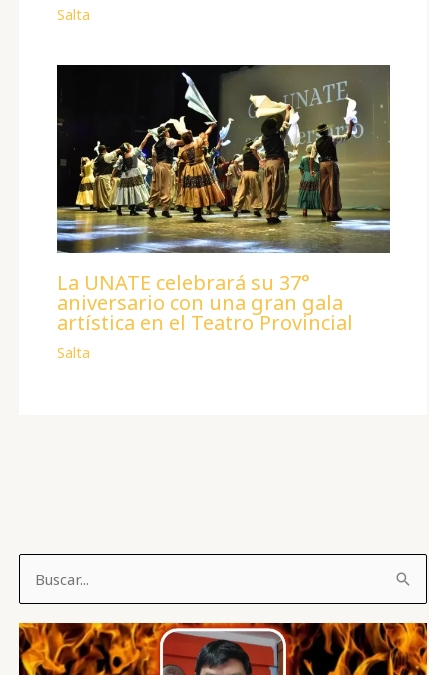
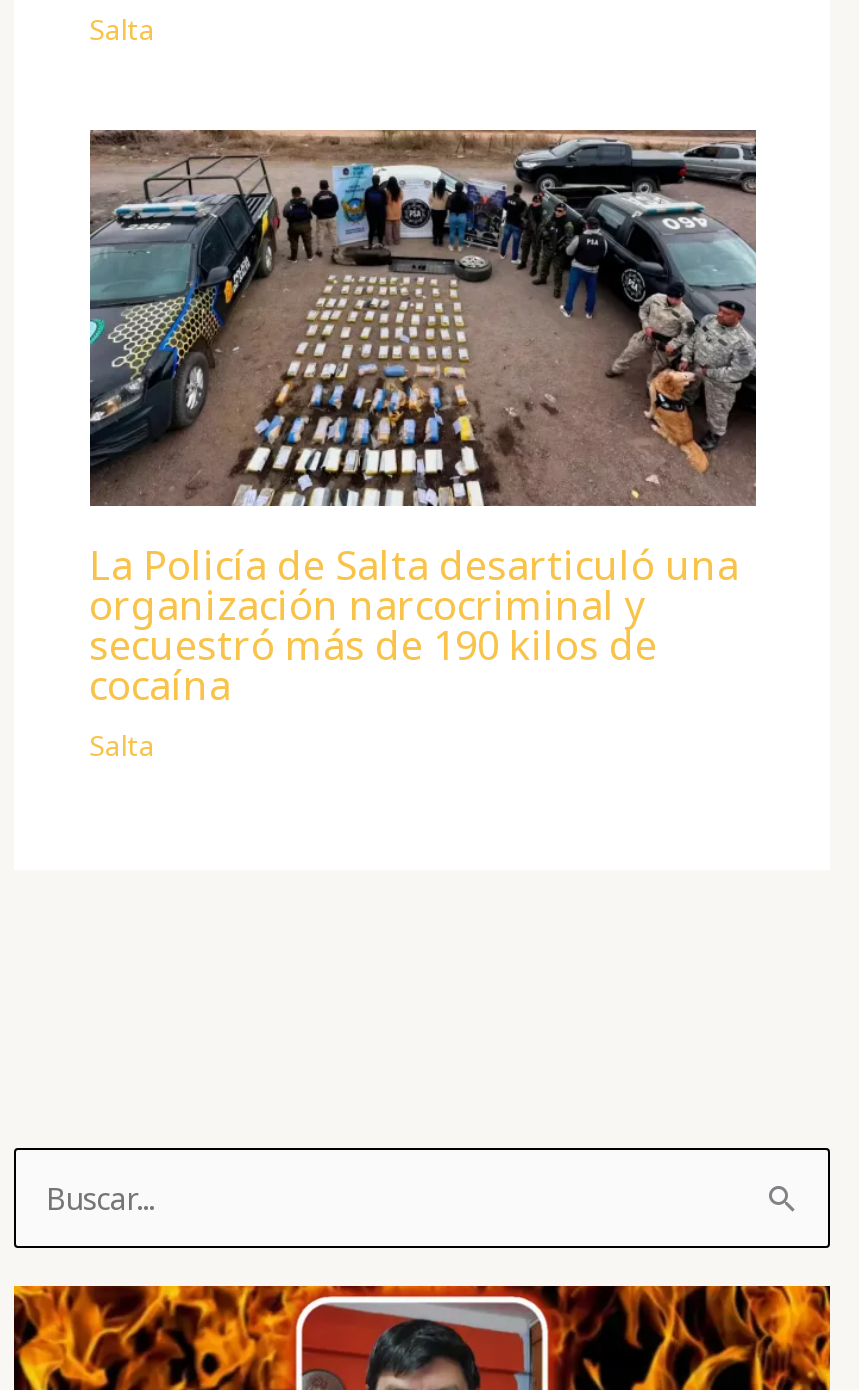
- [image]
- La UNATE celebrará su 37°
- aniversario con una gran gala
- artística en el Teatro Provincial
+ [image]
+ La Policía de Salta desarticuló una
+ organización narcocriminal y
+ secuestró más de 190 kilos de
+ cocaína
